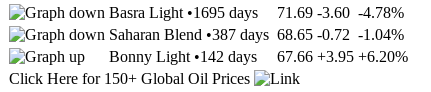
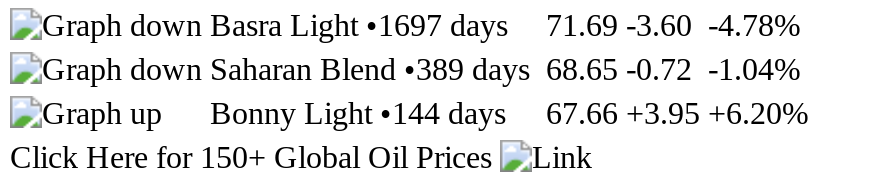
- Basra Light •1695 days
+ Basra Light •1697 days

- Saharan Blend •387 days 68.65 -0.72 -1.04%
+ Saharan Blend •389 days 68.65 -0.72 -1.04%

- Bonny Light •142 days
+ Bonny Light •144 days
